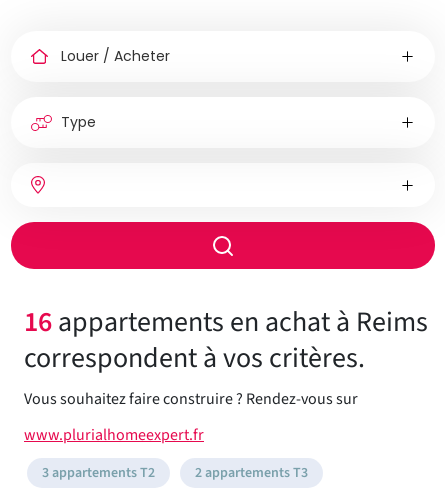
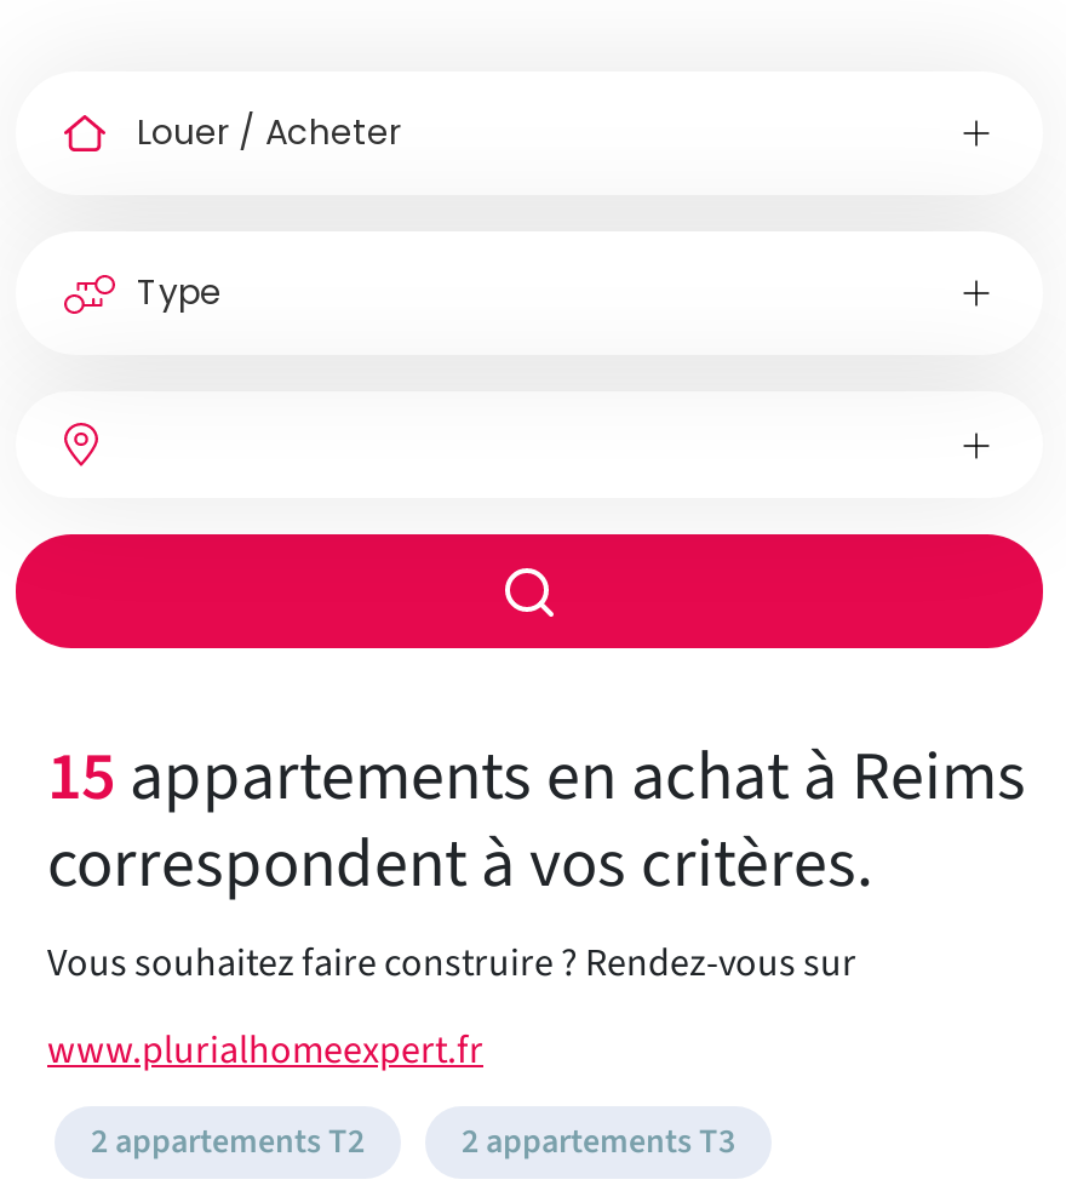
- 16 appartements en achat à Reims
+ 15 appartements en achat à Reims

- 3 appartements T2
+ 2 appartements T2
